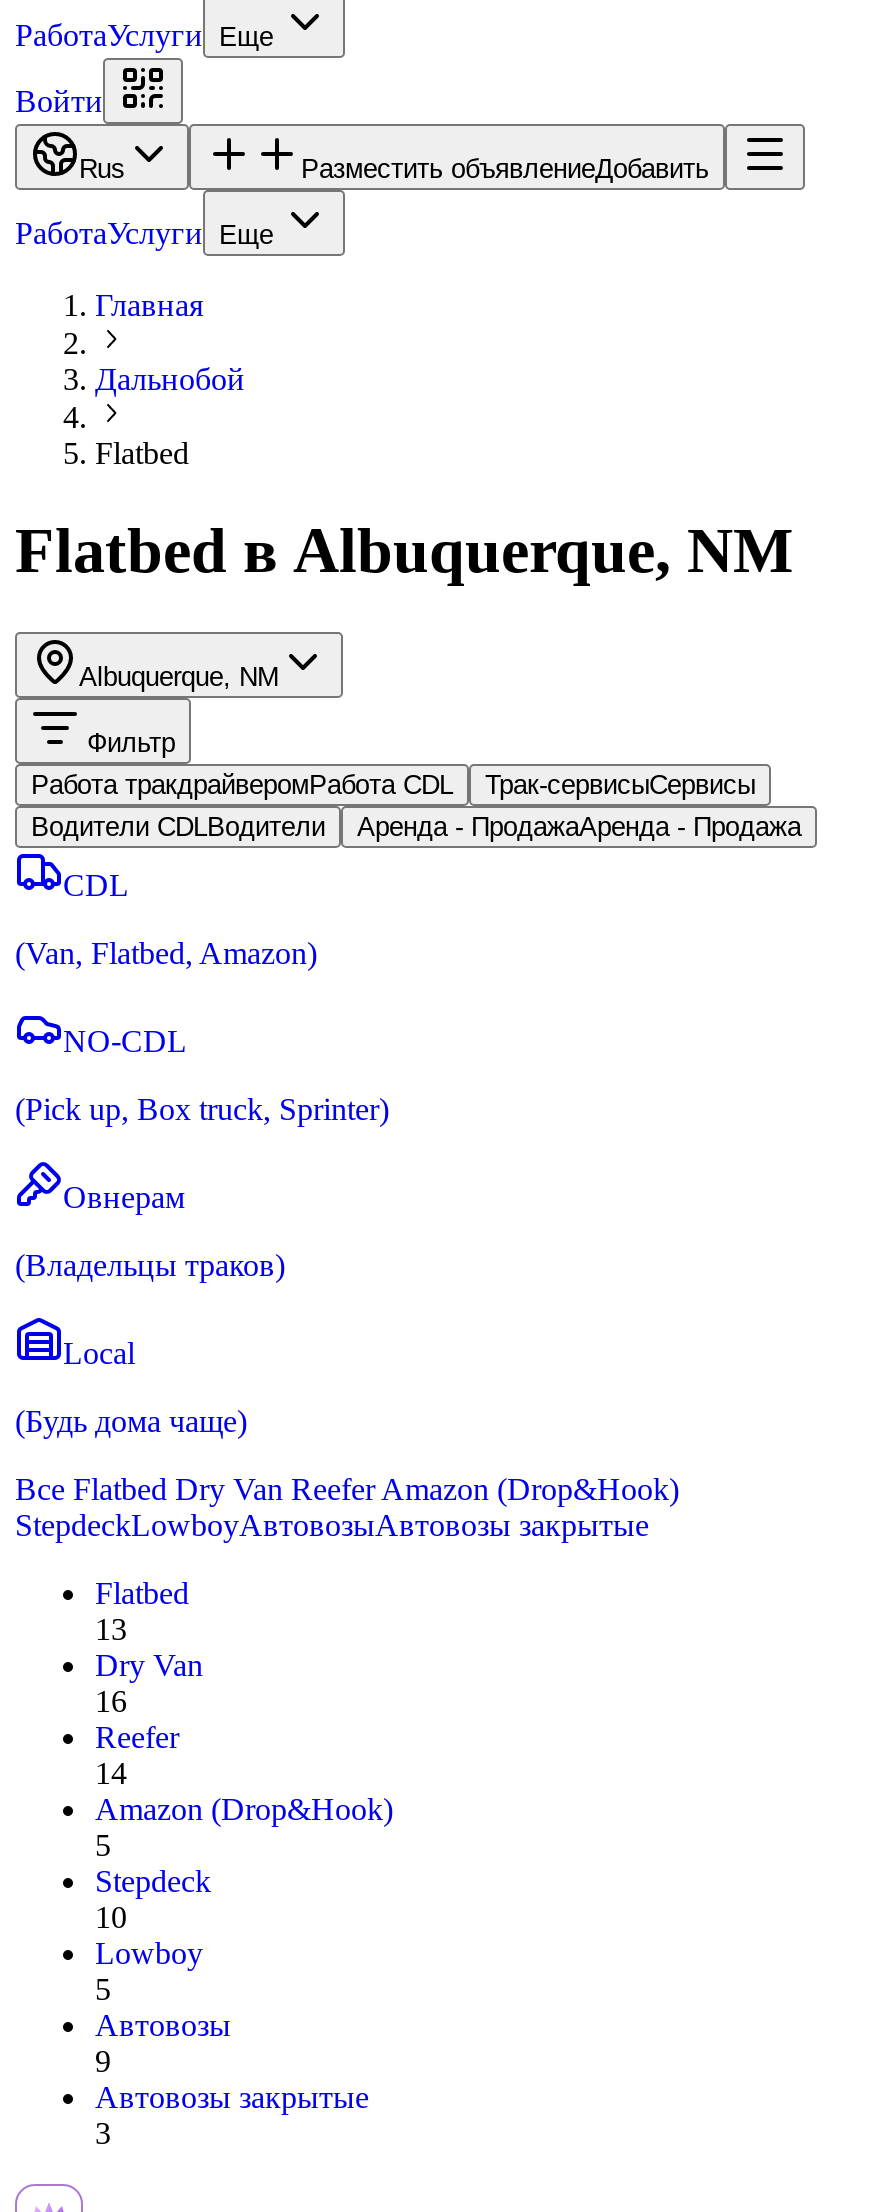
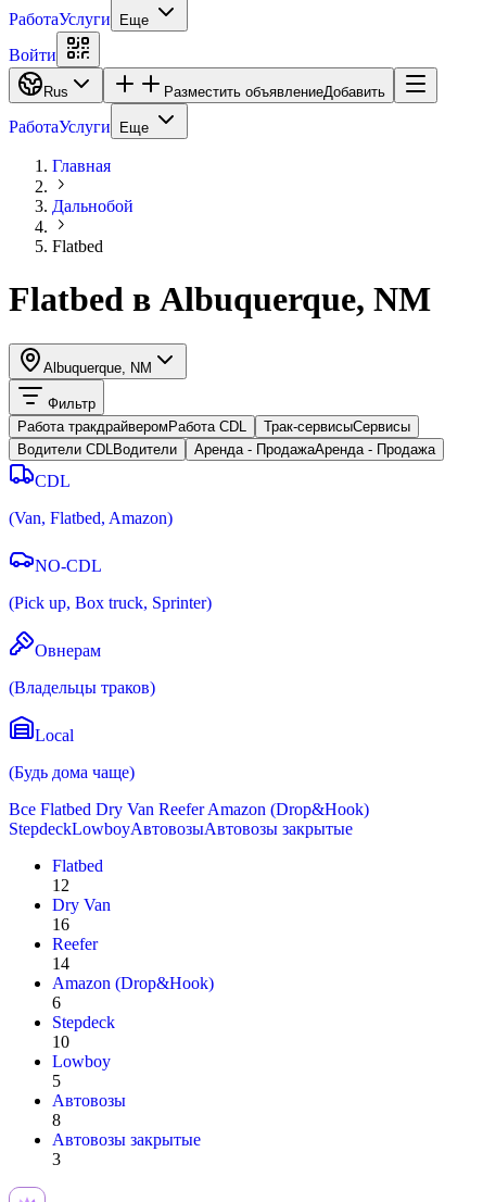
- 13
+ 12

- 5
+ 6

- 9
+ 8
